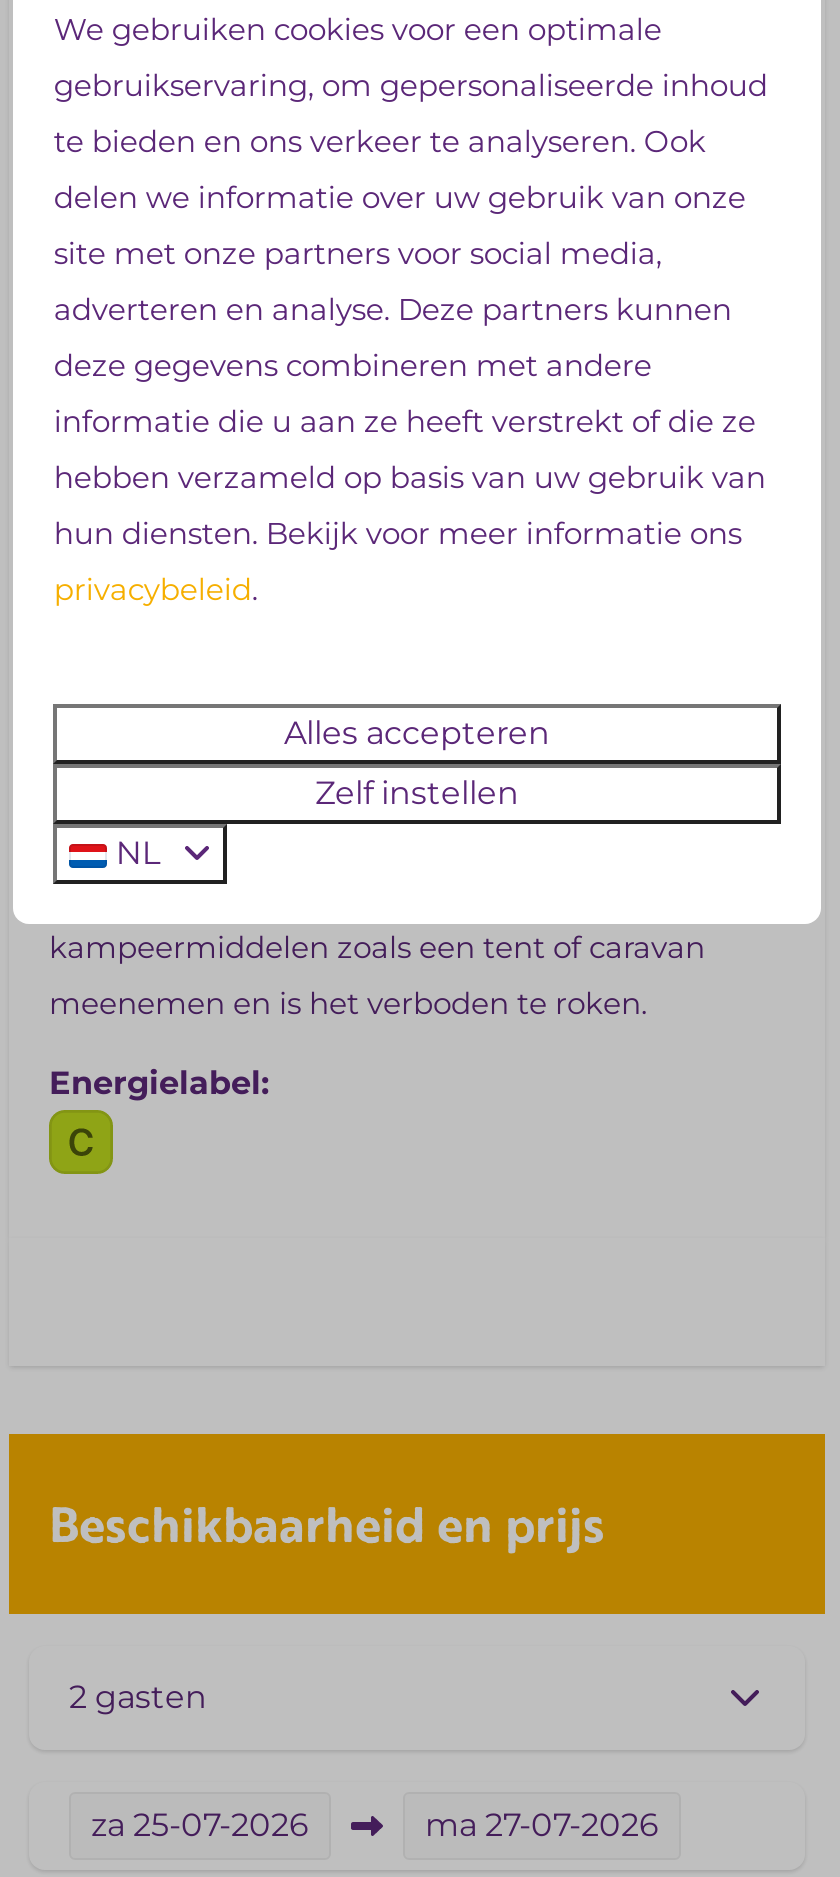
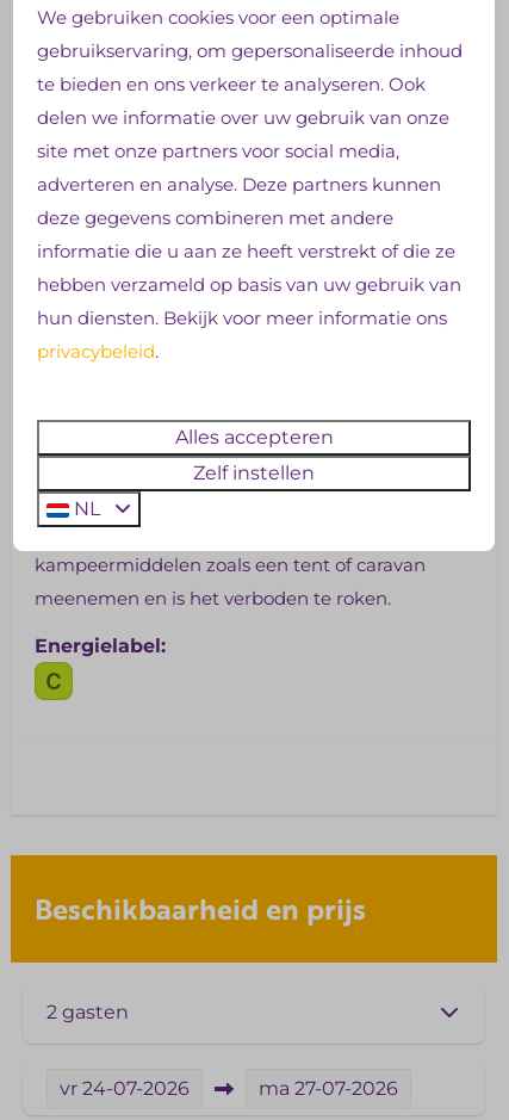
- za 25-07-2026
+ vr 24-07-2026
